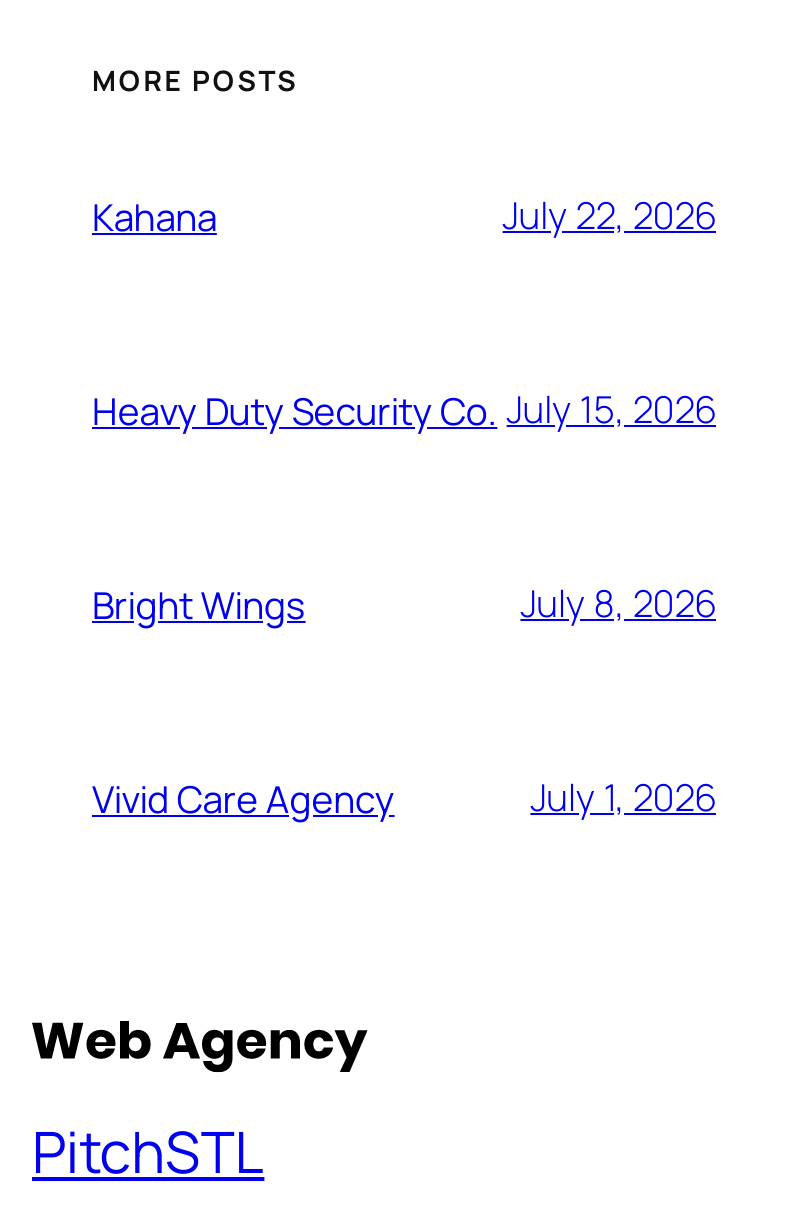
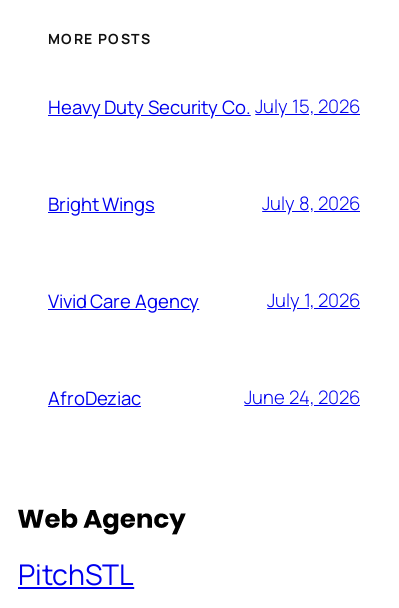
- Kahana
- July 22, 2026

moved up: Heavy Duty Security Co. July 15, 2026 | Bright Wings | July 8, 2026 | Vivid Care Agency | July 1, 2026

+ AfroDeziac
+ June 24, 2026
